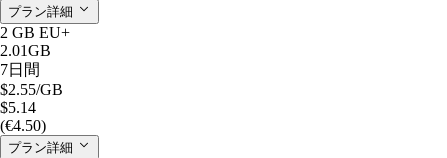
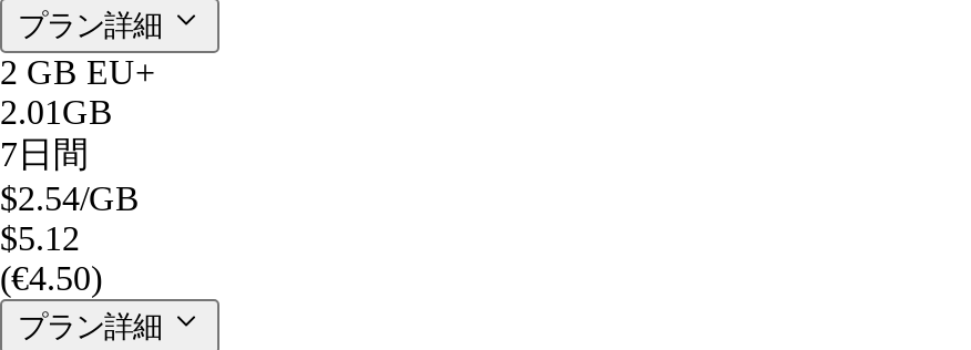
- $2.55/GB
+ $2.54/GB

- $5.14
+ $5.12
